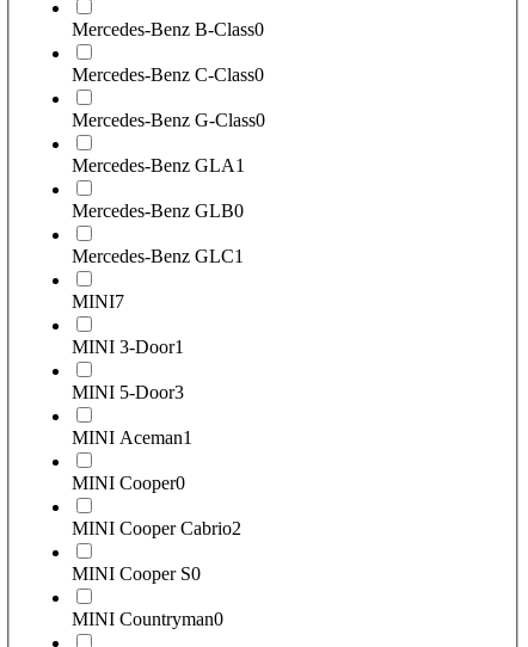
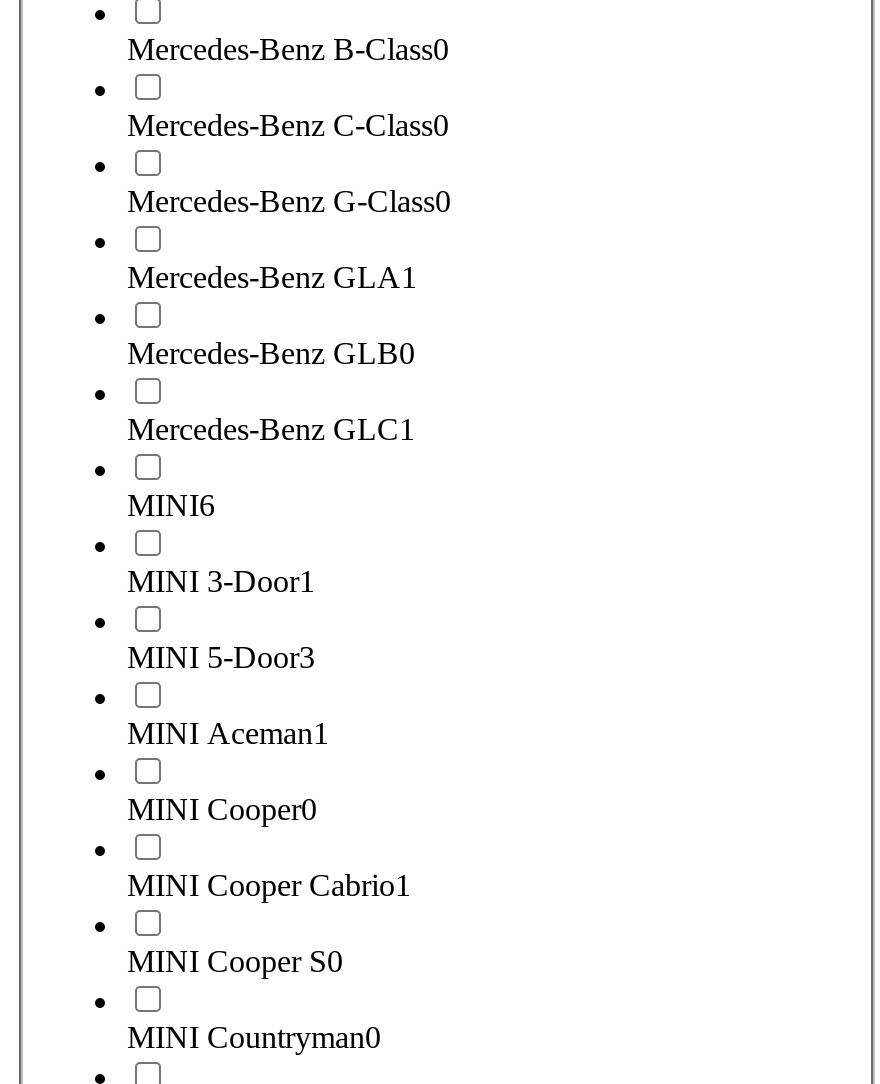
- MINI7
+ MINI6

- MINI Cooper Cabrio2
+ MINI Cooper Cabrio1
